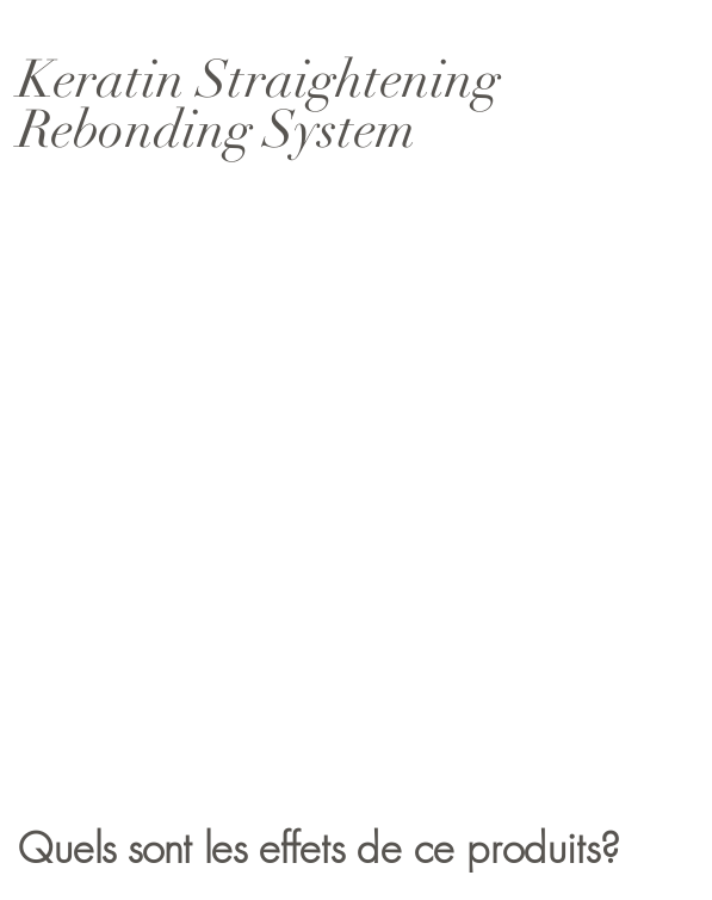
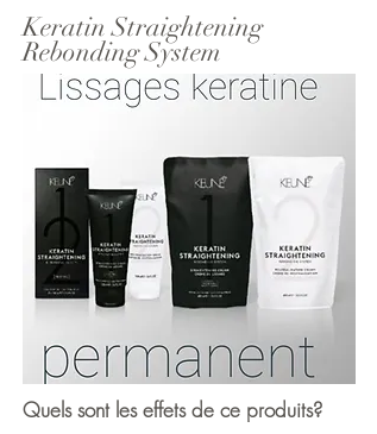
+ [image]
